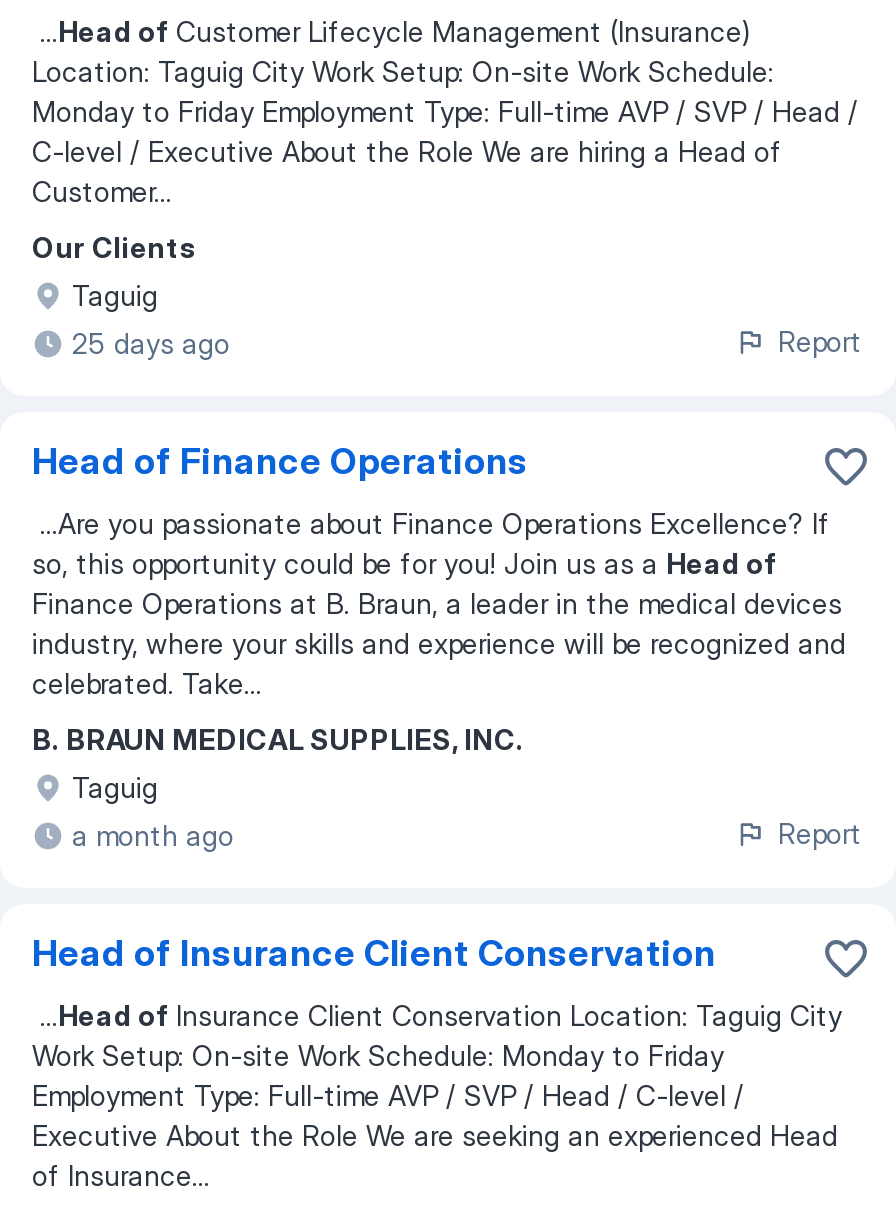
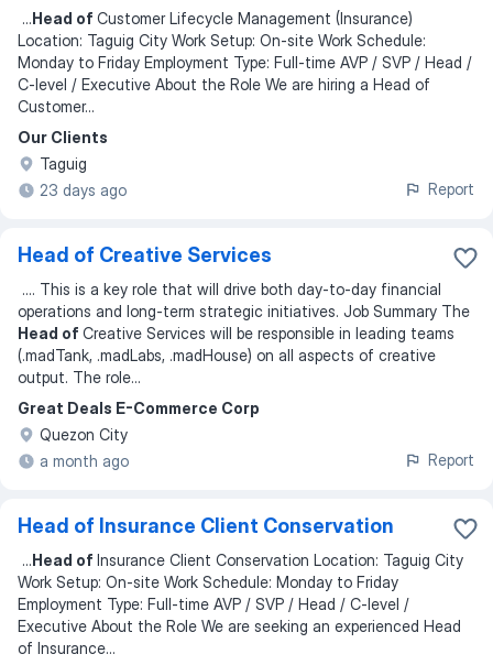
- 25 days ago
+ 23 days ago

- Head of Finance Operations
+ Head of Creative Services

- ...Are you passionate about Finance Operations Excellence? If
- so, this opportunity could be for you! Join us as a Head of
- Finance Operations at B. Braun, a leader in the medical devices
- industry, where your skills and experience will be recognized and
- celebrated. Take...
+ .... This is a key role that will drive both day-to-day financial
+ operations and long-term strategic initiatives. Job Summary The
+ Head of Creative Services will be responsible in leading teams
+ (.madTank, .madLabs, .madHouse) on all aspects of creative
+ output. The role...

- B. BRAUN MEDICAL SUPPLIES, INC.
- Taguig
+ Great Deals E-Commerce Corp
+ Quezon City
